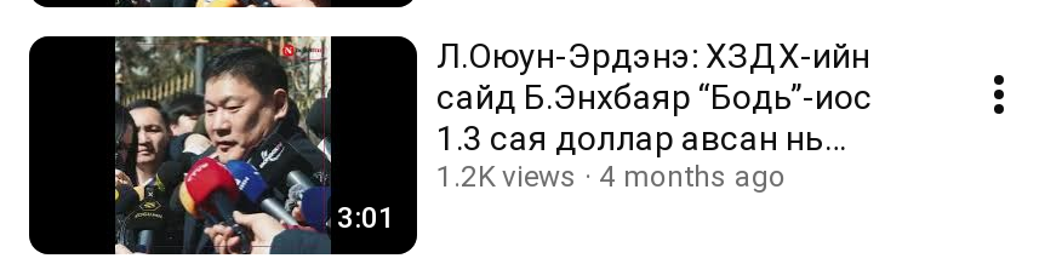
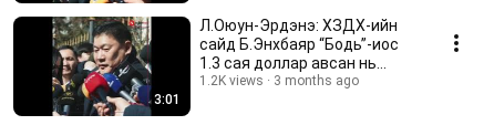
- 4 months ago
+ 3 months ago
